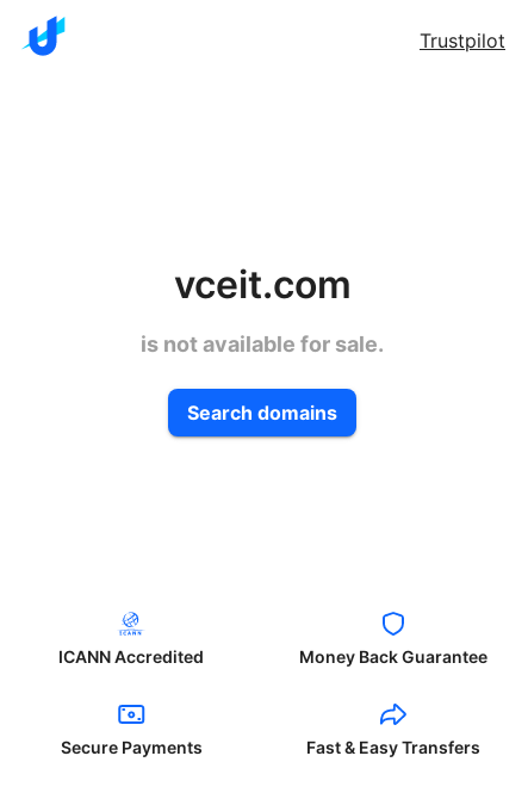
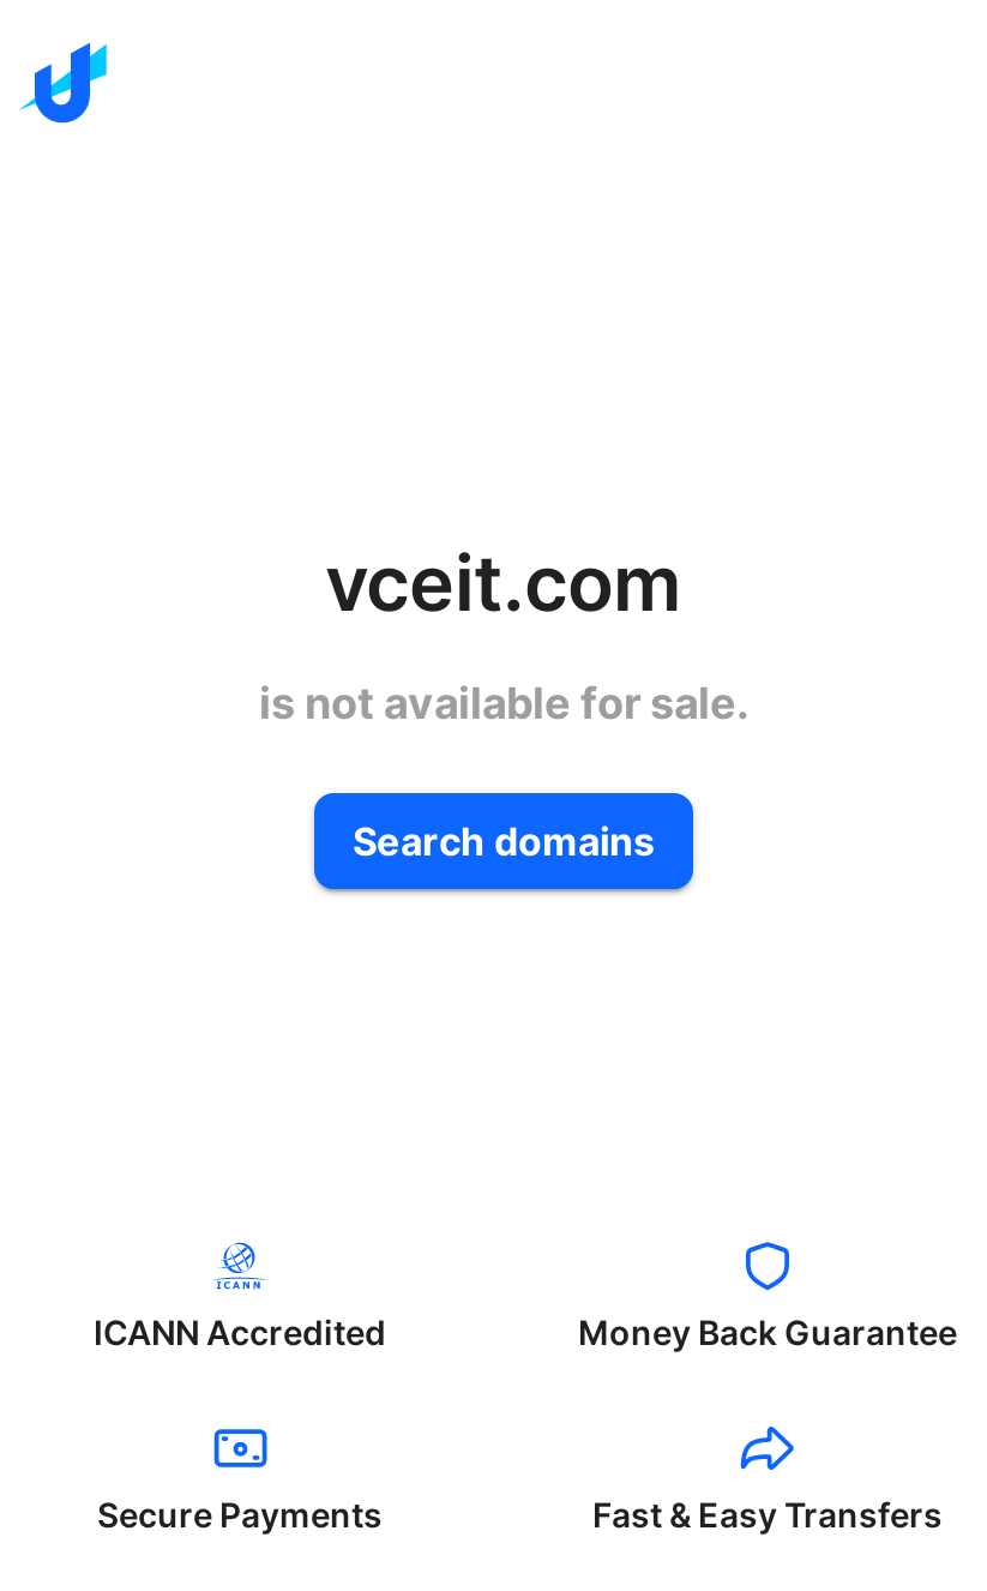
- Trustpilot
